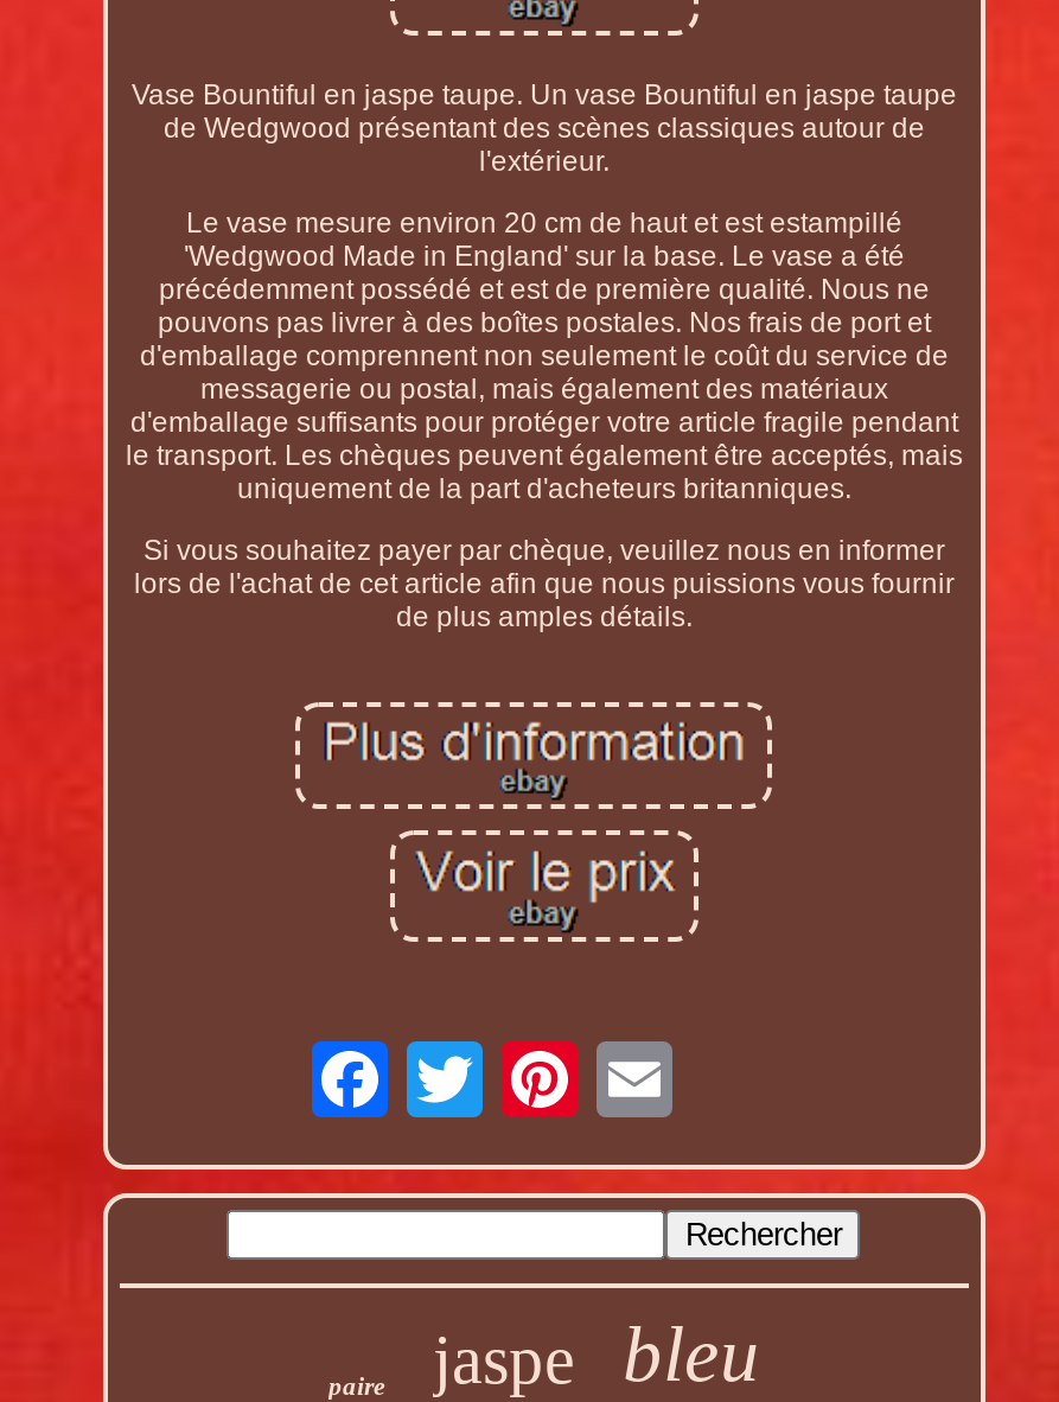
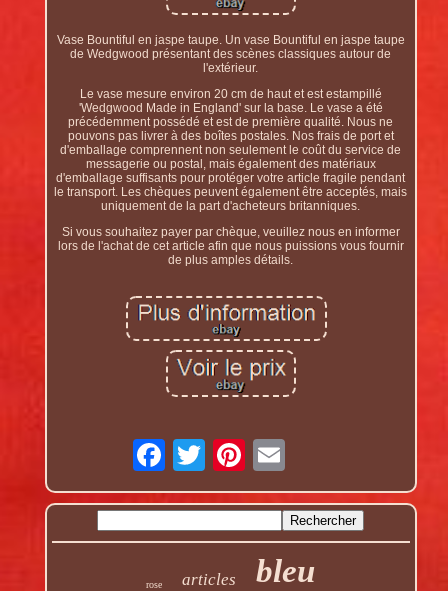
- paire
- jaspe
+ rose
+ articles
